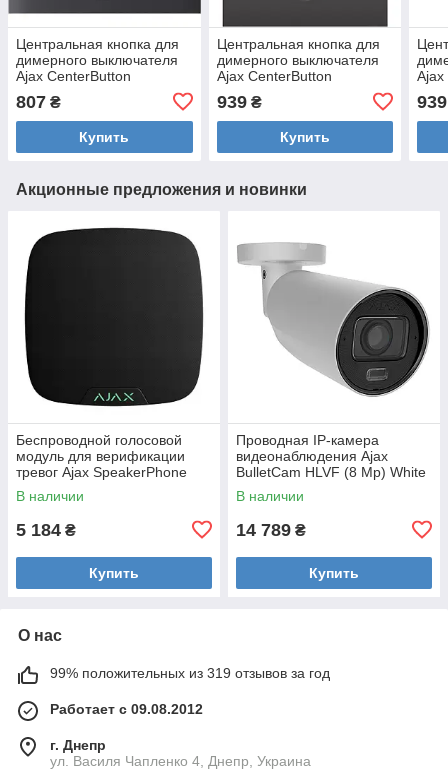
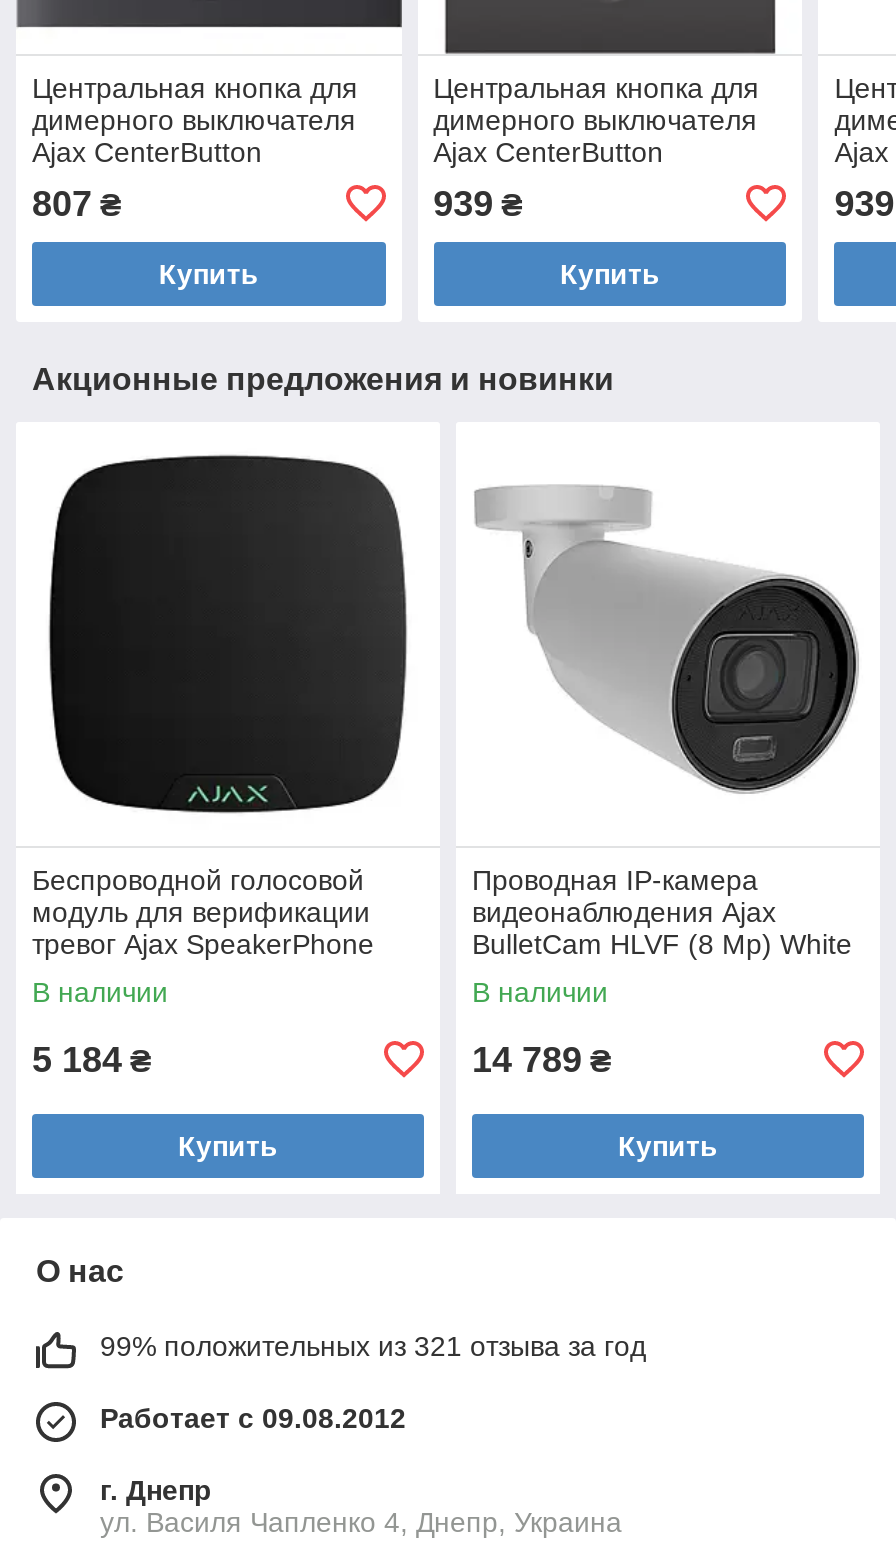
- 99% положительных из 319 отзывов за год
+ 99% положительных из 321 отзыва за год
